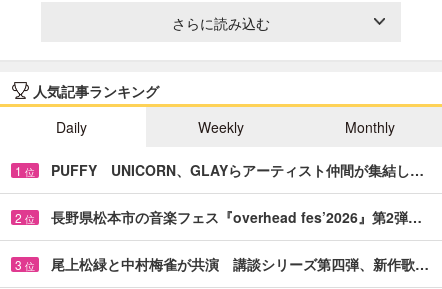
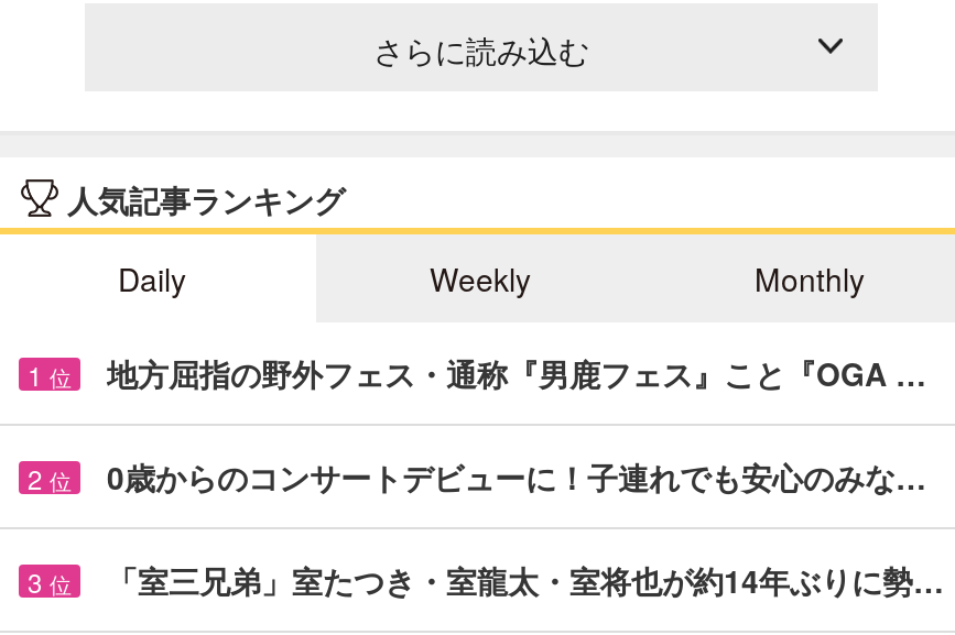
- PUFFY UNICORN、GLAYらアーティスト仲間が集結し…
+ 地方屈指の野外フェス・通称『男鹿フェス』こと『OGA …

- 長野県松本市の音楽フェス『overhead fes’2026』第2弾…
+ 0歳からのコンサートデビューに！子連れでも安心のみな…

- 尾上松緑と中村梅雀が共演 講談シリーズ第四弾、新作歌…
+ 「室三兄弟」室たつき・室龍太・室将也が約14年ぶりに勢…
